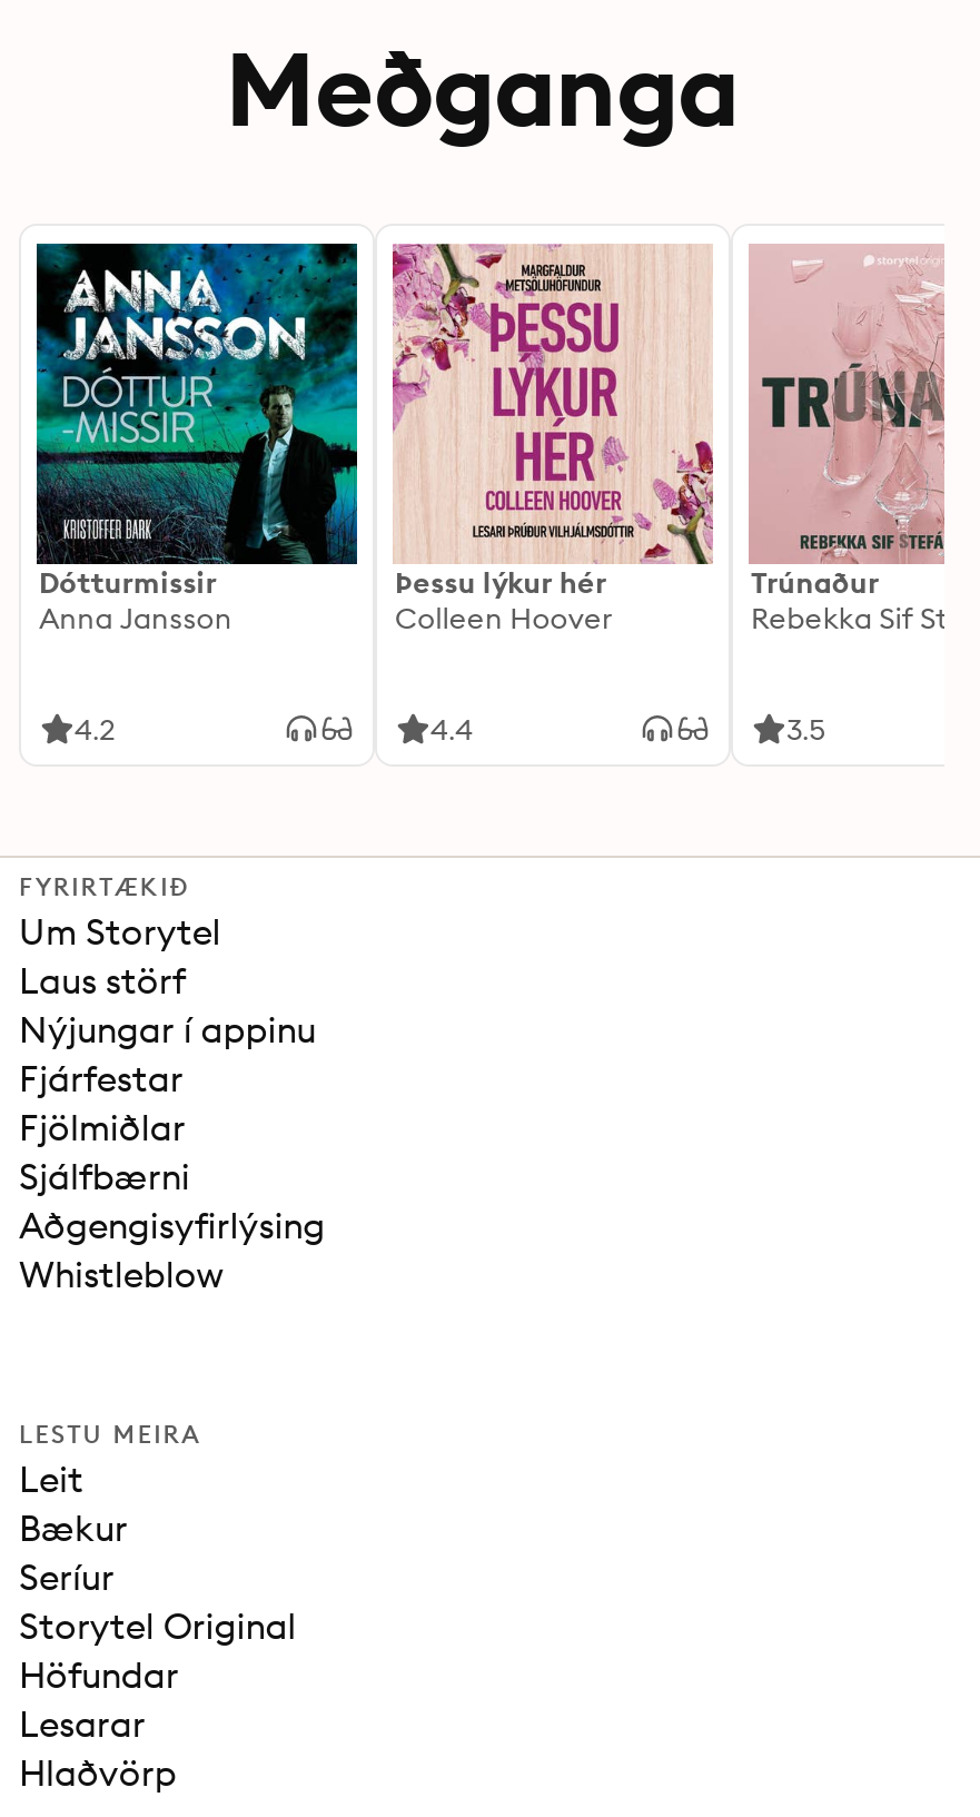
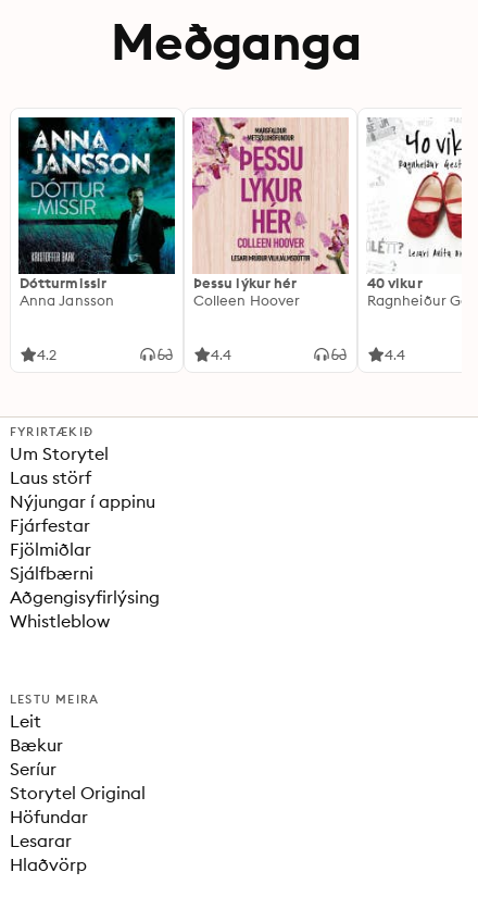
- [image]
- Trúnaður
+ [image]
+ 40 vikur

- 3.5
+ 4.4
